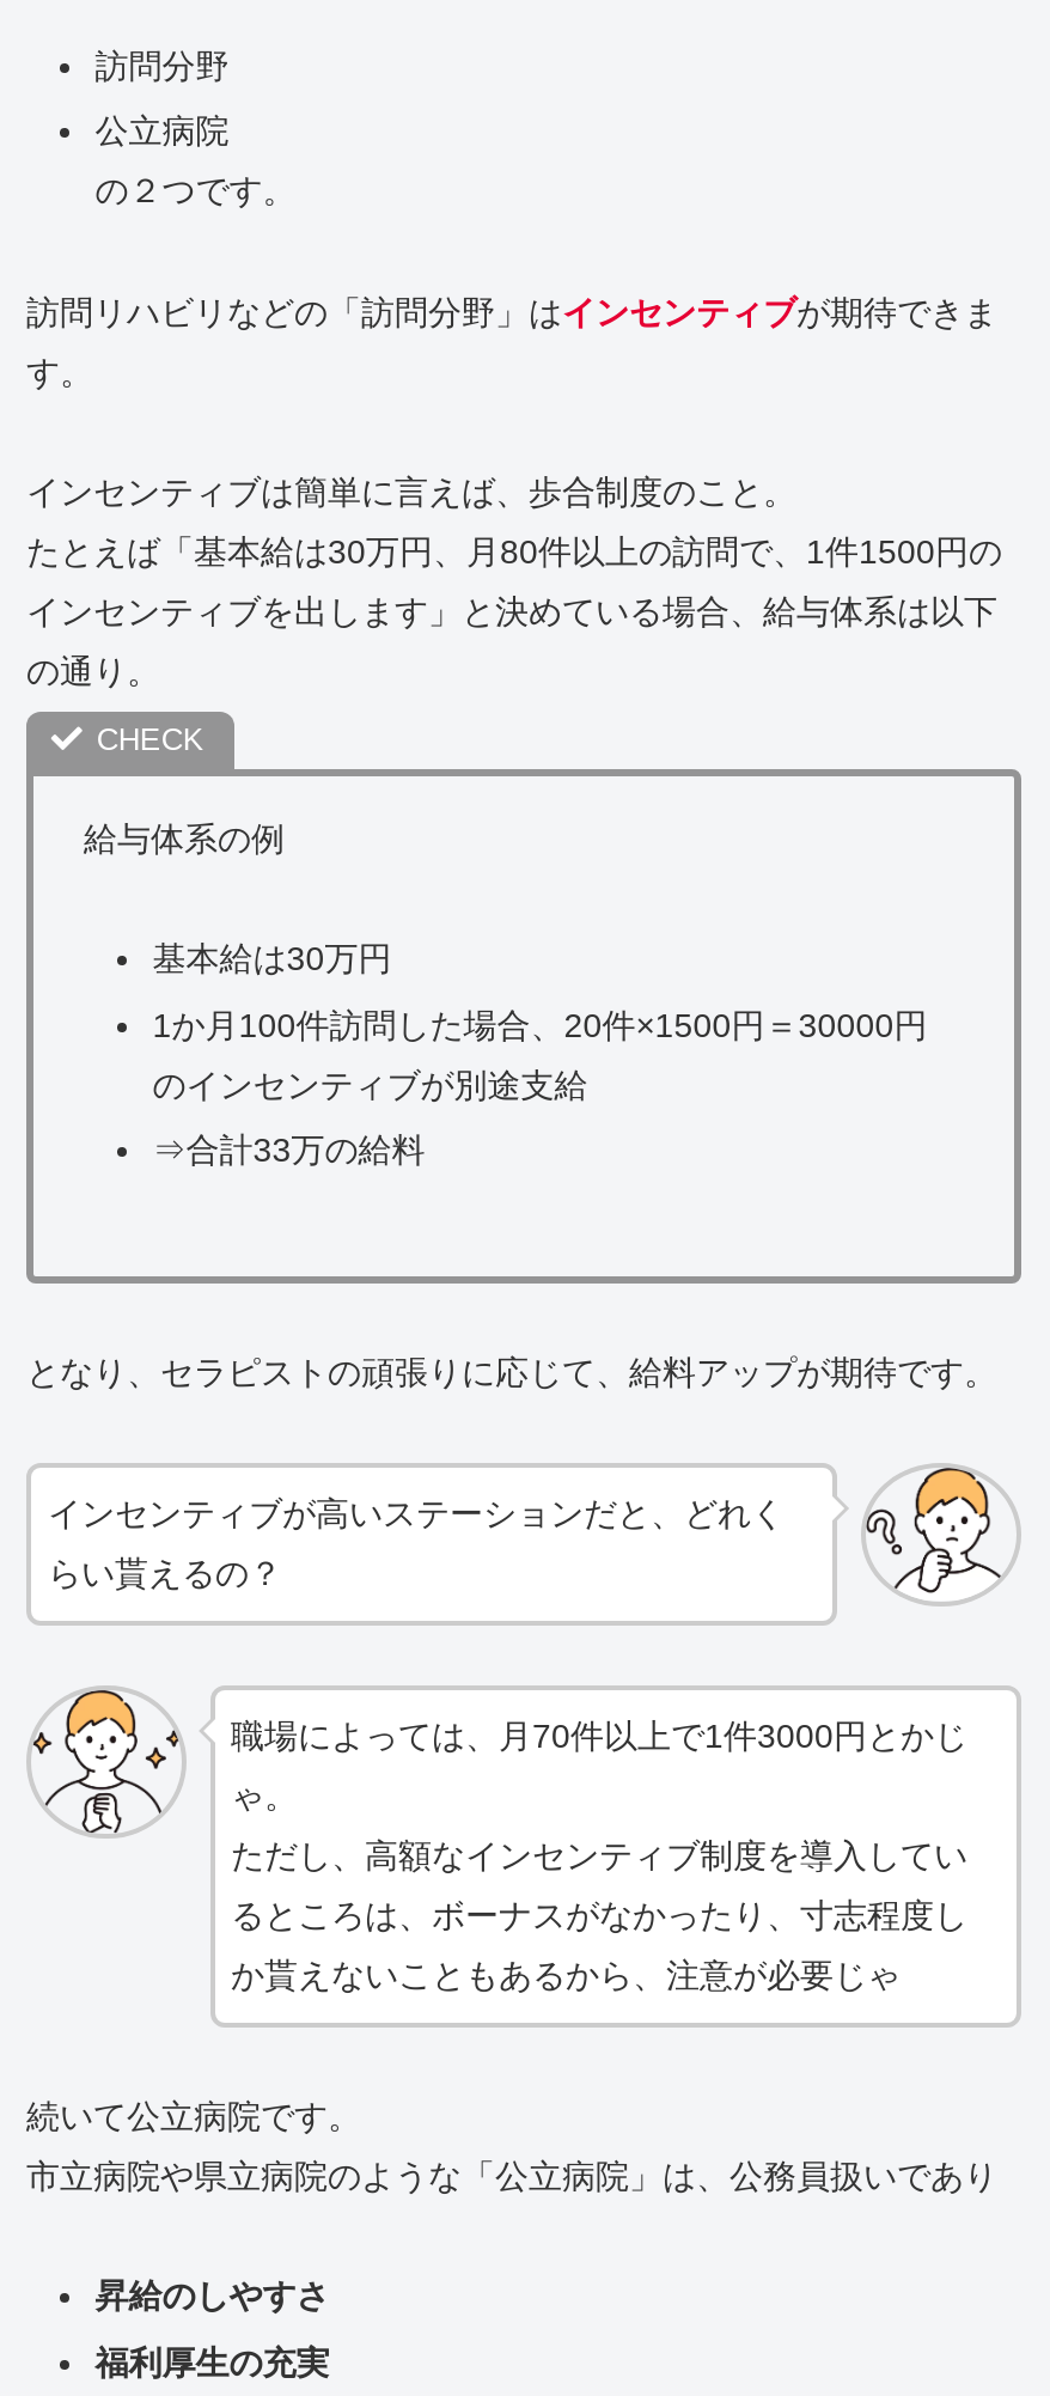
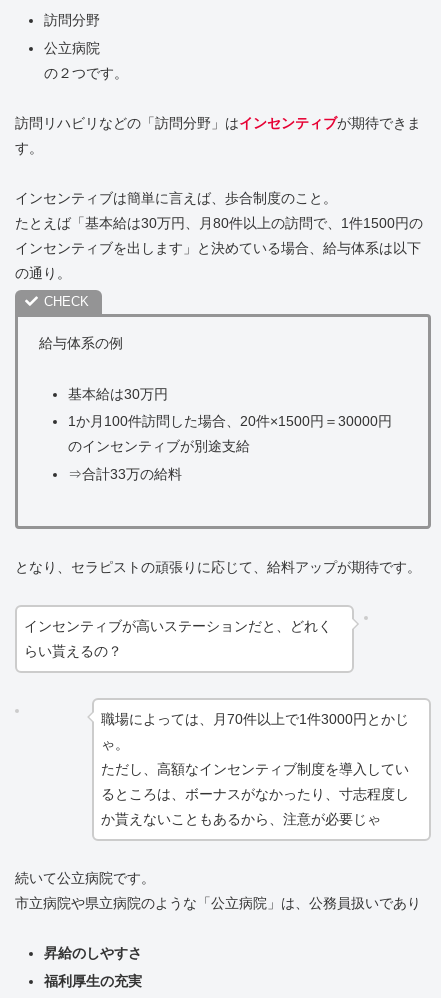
- [image]

- [image]
